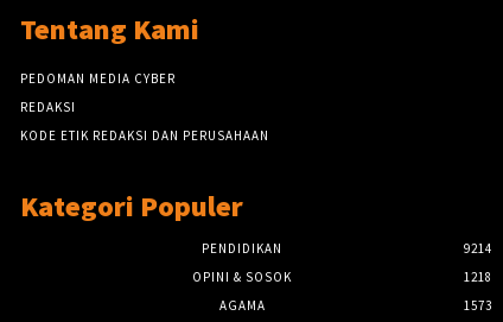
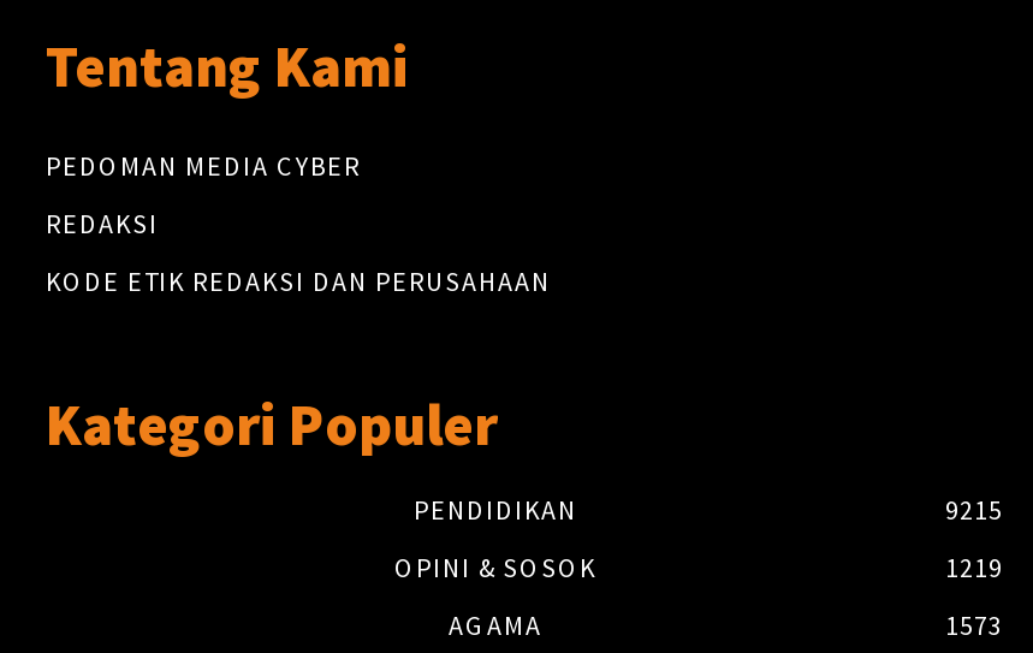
- 9214
+ 9215

- 1218
+ 1219
